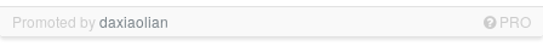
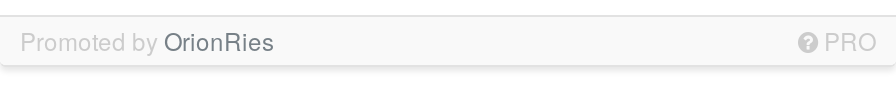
- Promoted by daxiaolian
+ Promoted by OrionRies
